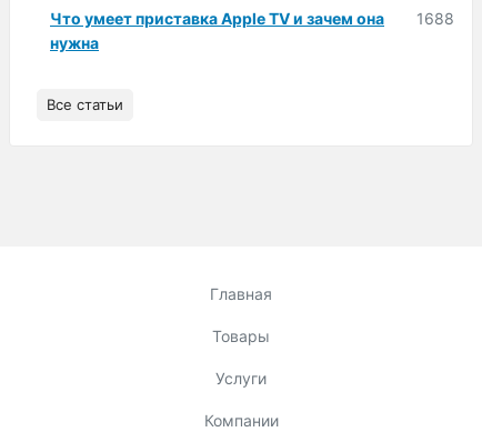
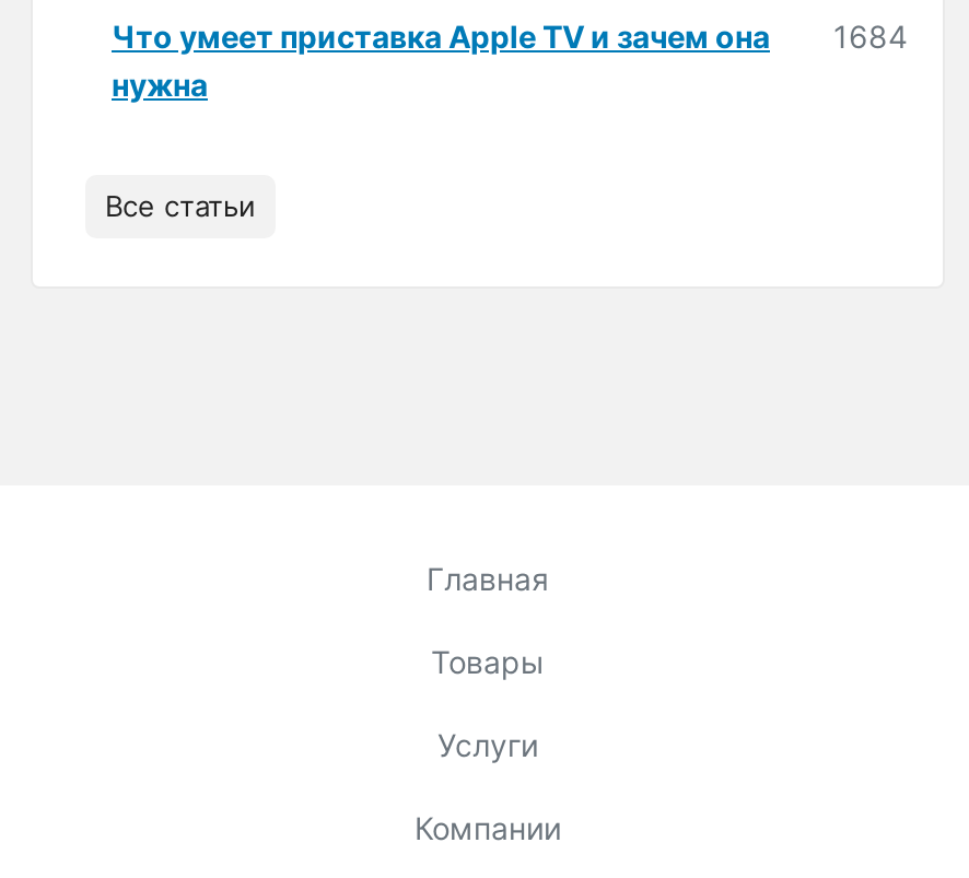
- Что умеет приставка Apple TV и зачем она 1688
+ Что умеет приставка Apple TV и зачем она 1684
